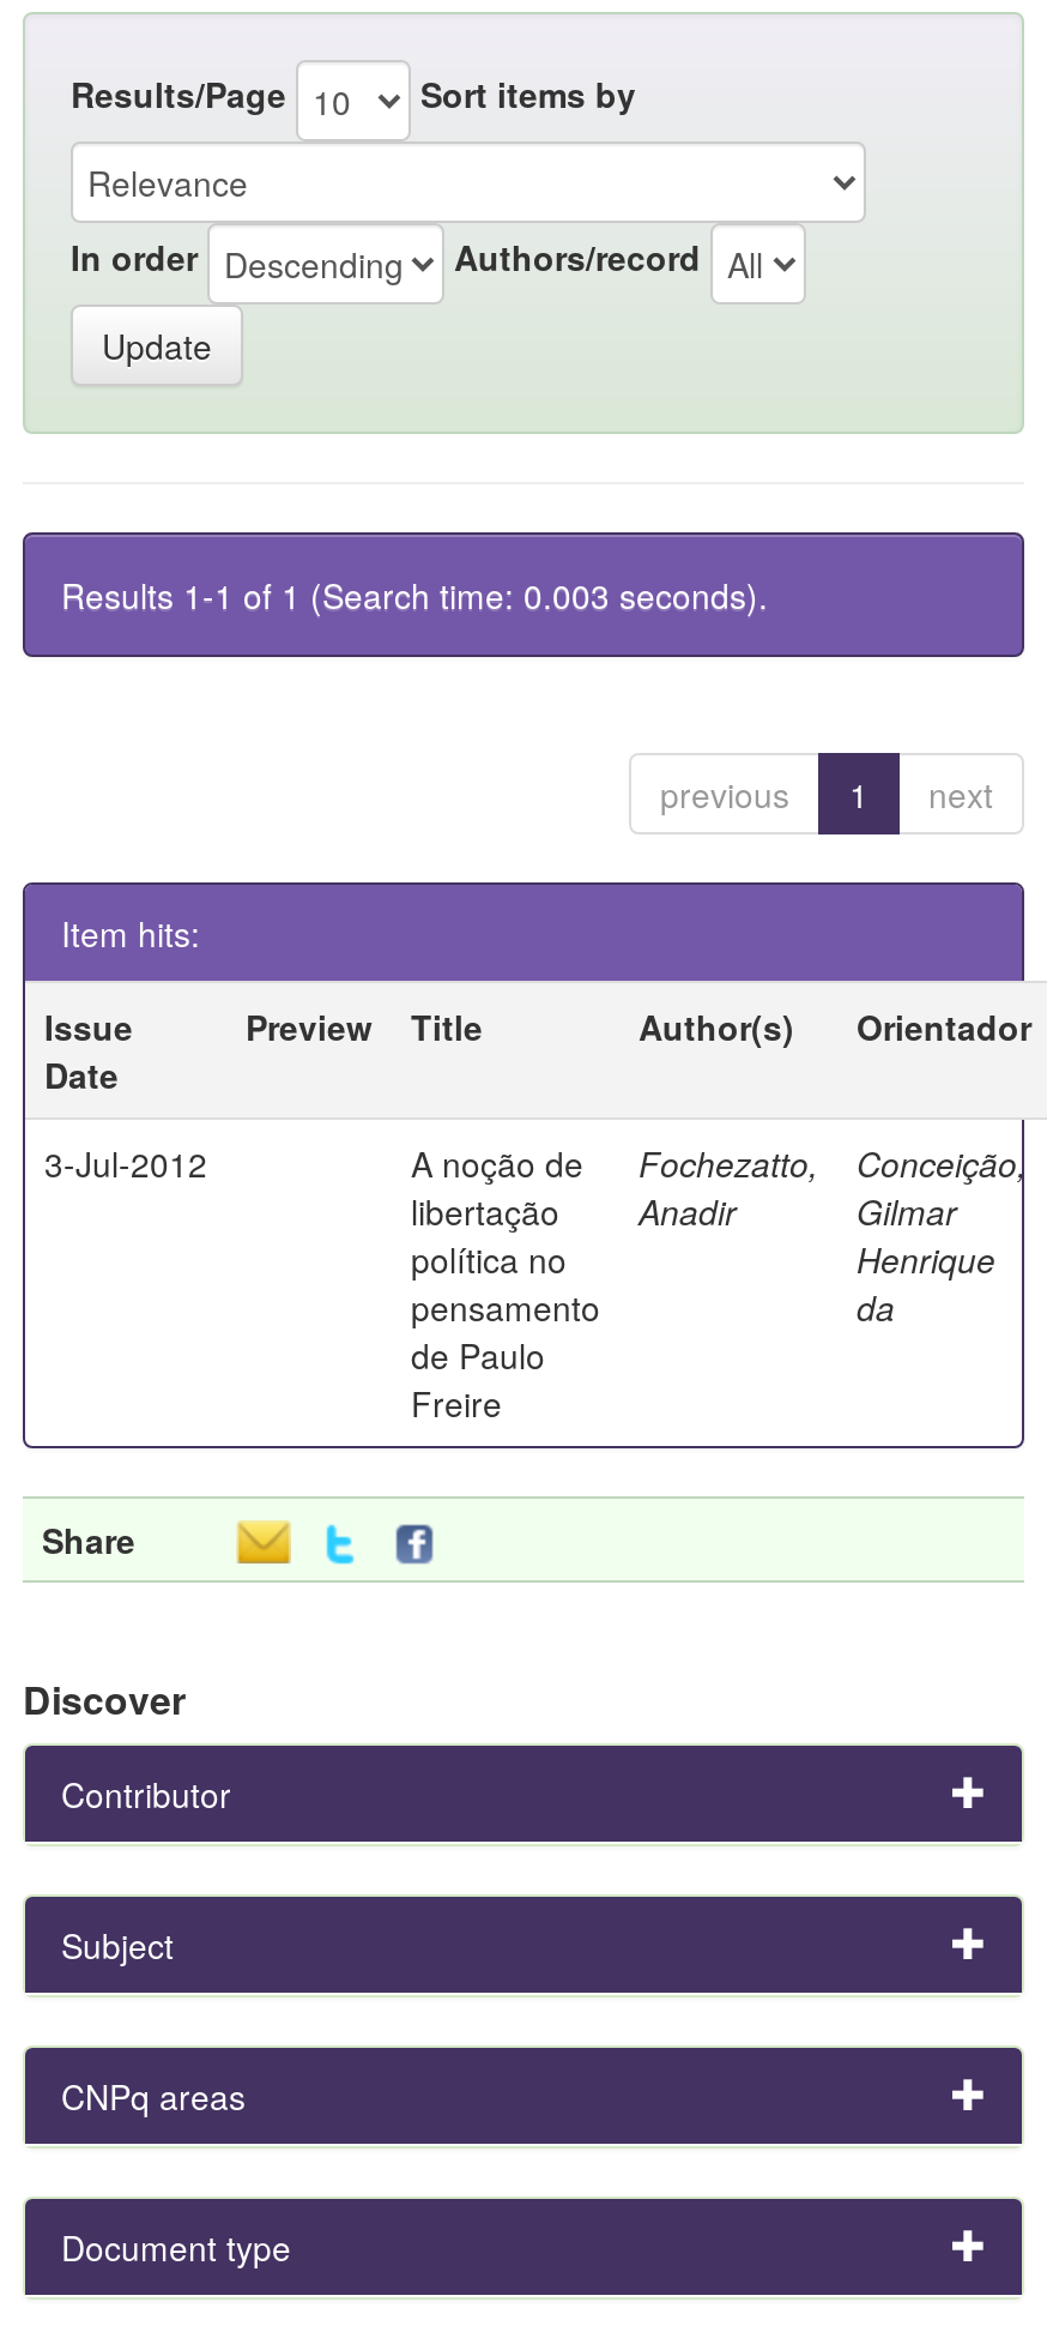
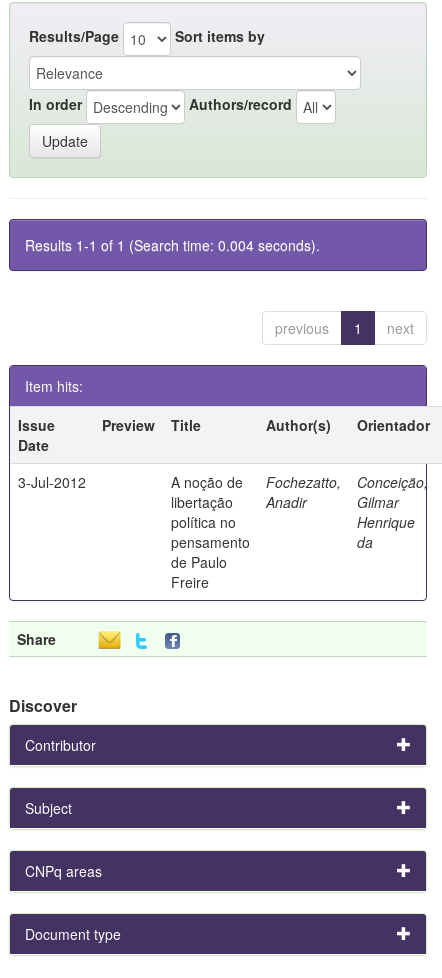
- Results 1-1 of 1 (Search time: 0.003 seconds).
+ Results 1-1 of 1 (Search time: 0.004 seconds).
